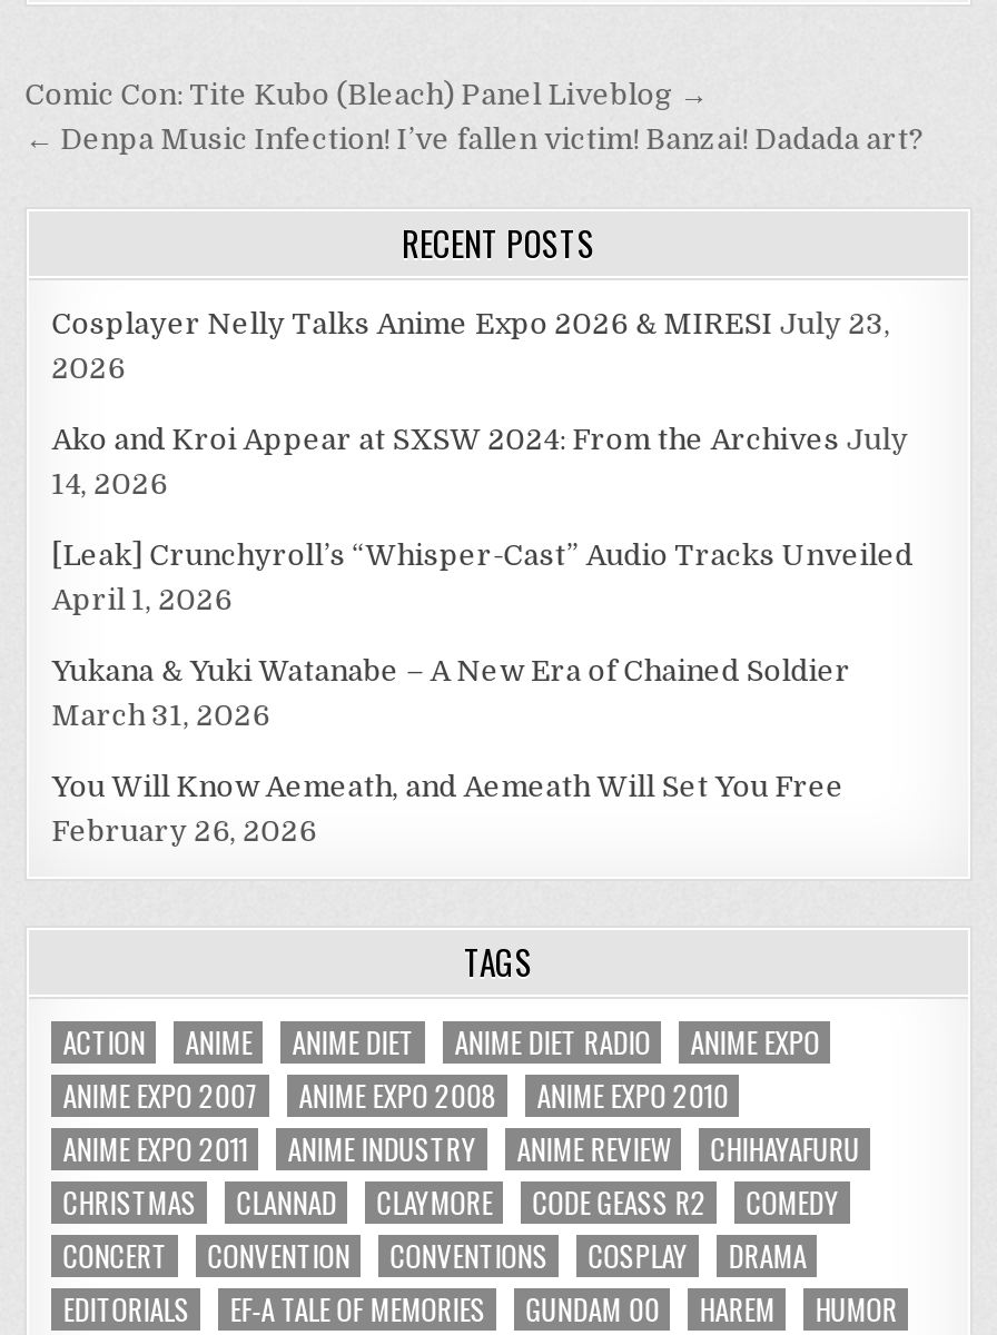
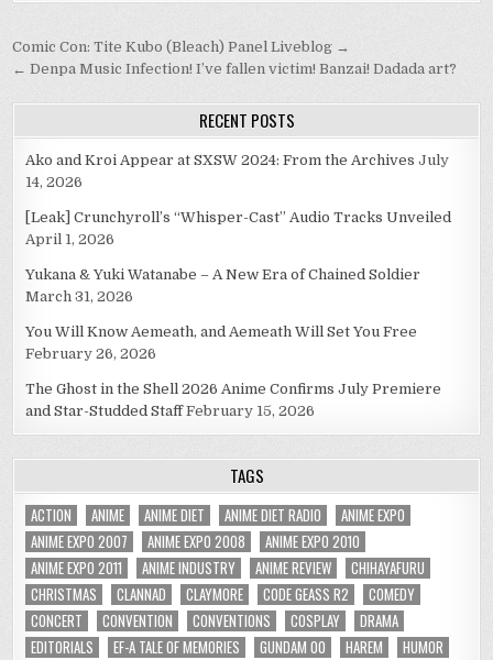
- Cosplayer Nelly Talks Anime Expo 2026 & MIRESI July 23,
- 2026

moved up: Ako and Kroi Appear at SXSW 2024: From the Archives July | 14, 2026 | [Leak] Crunchyroll’s “Whisper-Cast” Audio Tracks Unveiled | April 1, 2026 | Yukana & Yuki Watanabe – A New Era of Chained Soldier | March 31, 2026 | You Will Know Aemeath, and Aemeath Will Set You Free | February 26, 2026

+ The Ghost in the Shell 2026 Anime Confirms July Premiere
+ and Star-Studded Staff February 15, 2026
